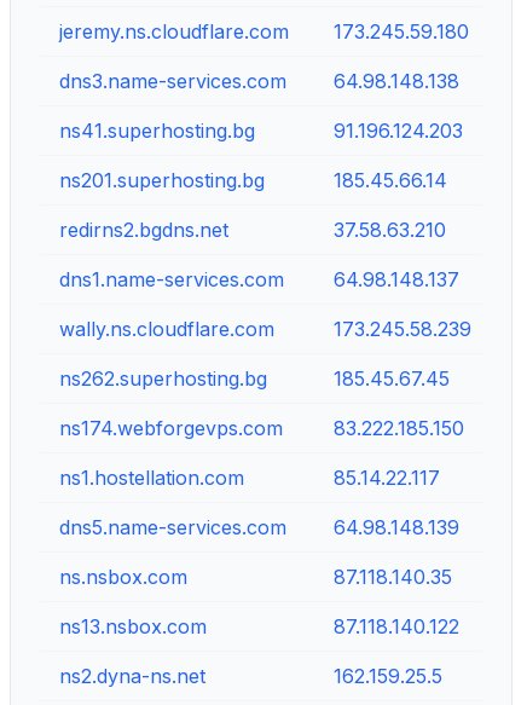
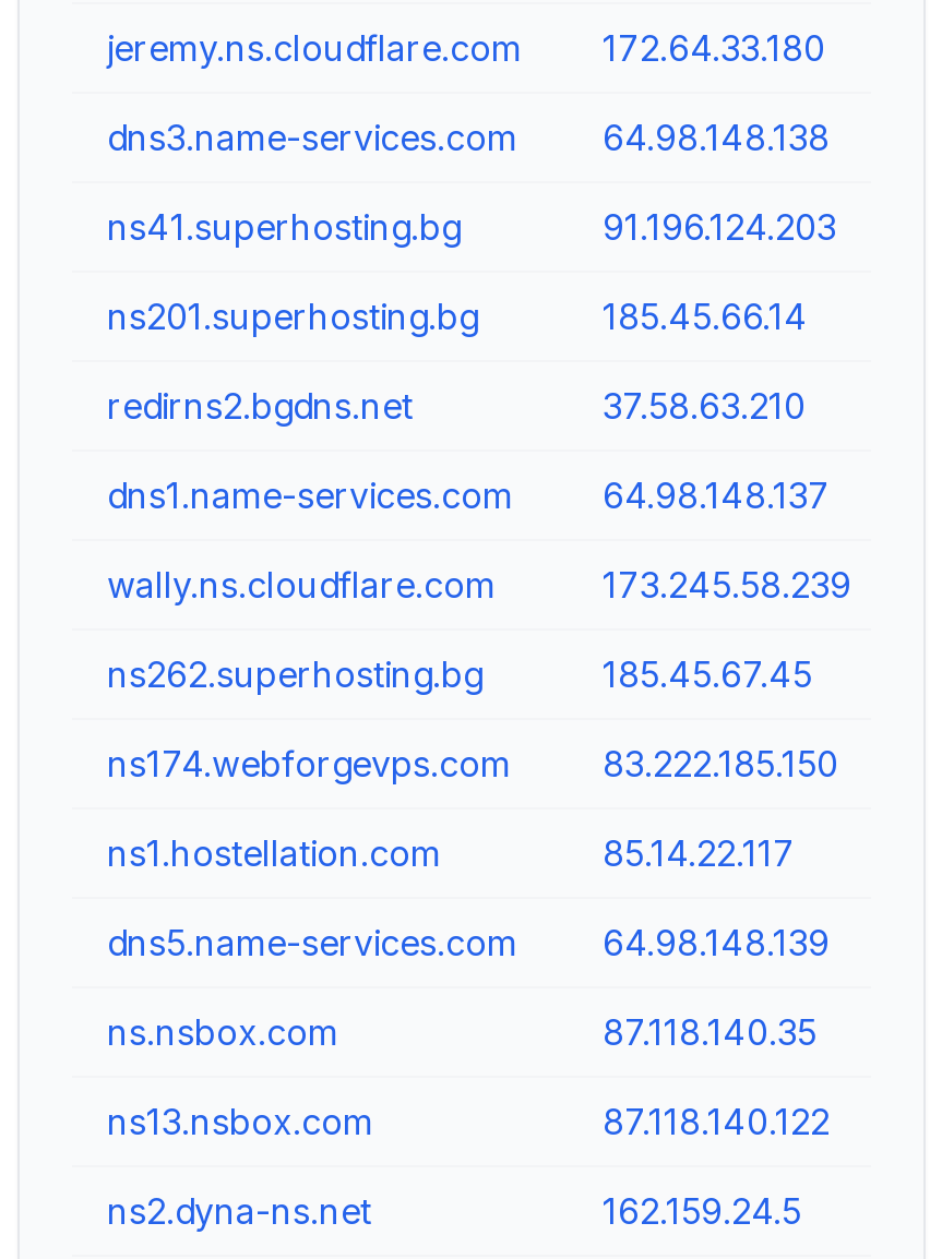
- jeremy.ns.cloudflare.com 173.245.59.180
+ jeremy.ns.cloudflare.com 172.64.33.180

- 162.159.25.5
+ 162.159.24.5
